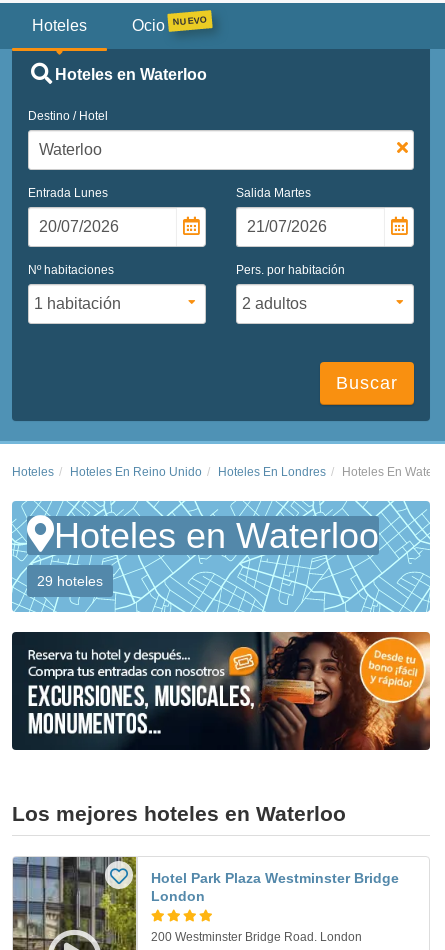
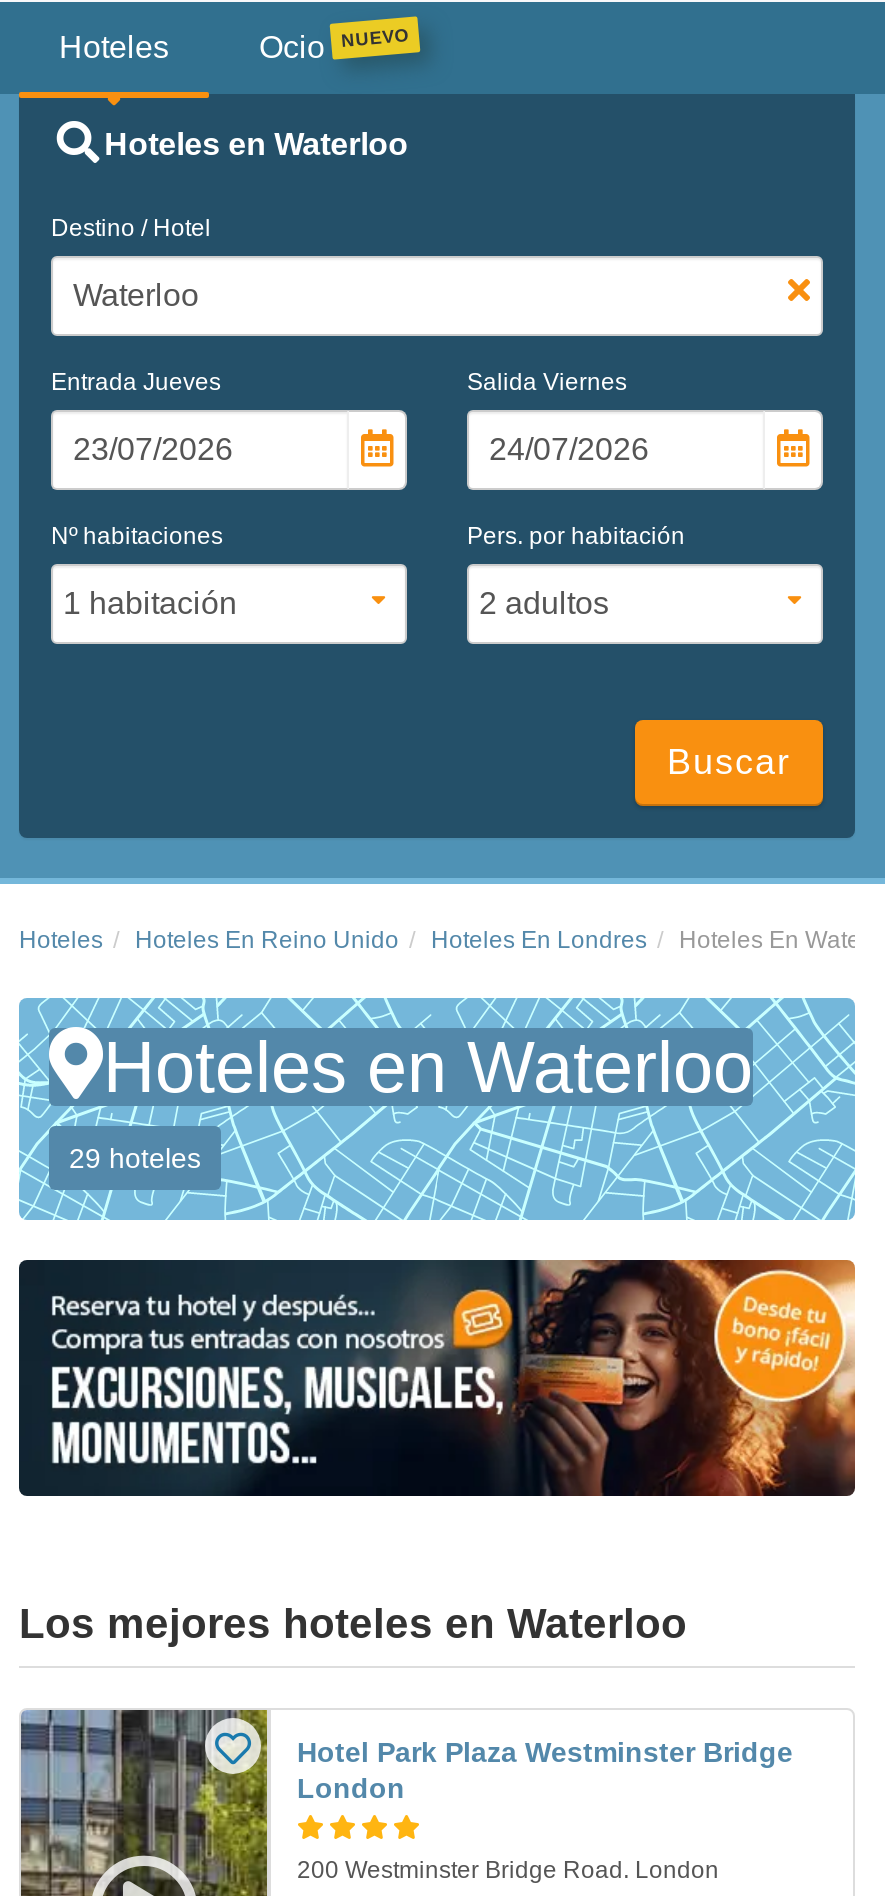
- Entrada Lunes
+ Entrada Jueves

- Salida Martes
+ Salida Viernes
